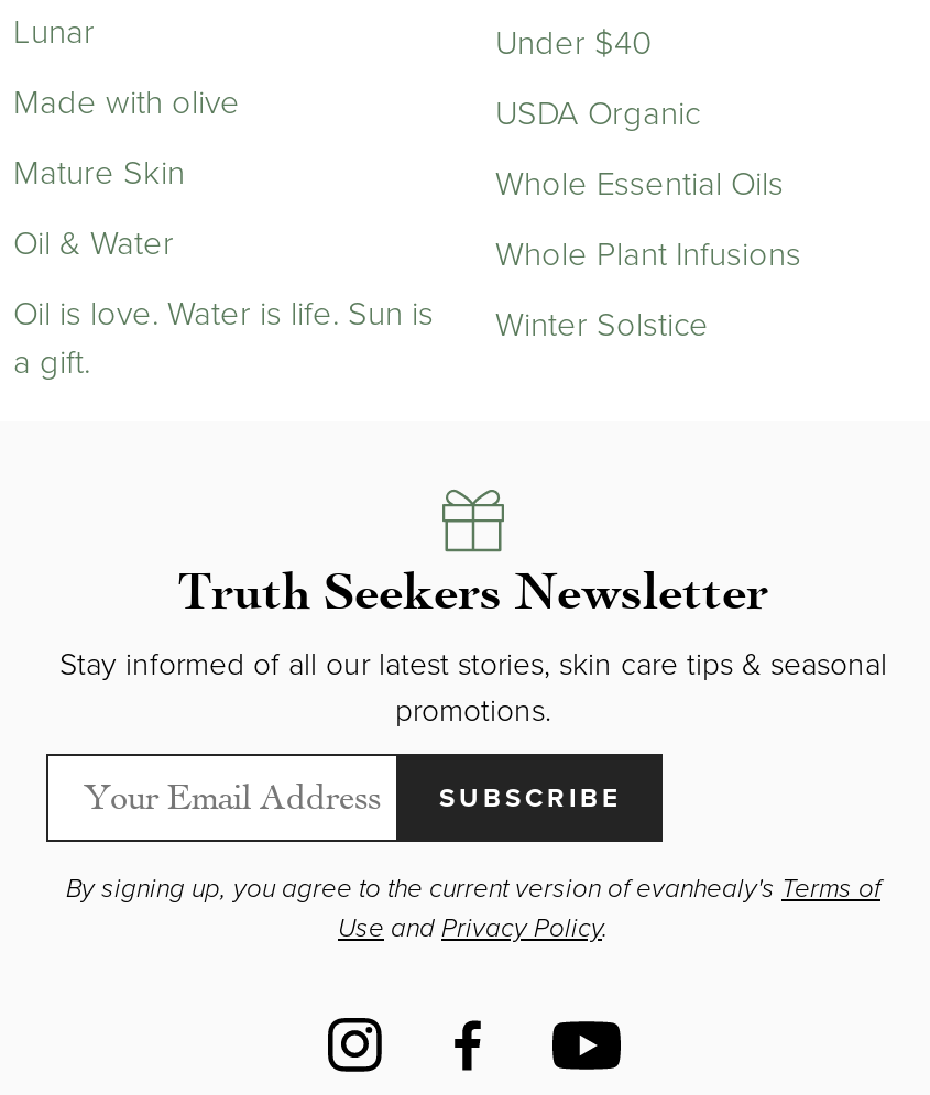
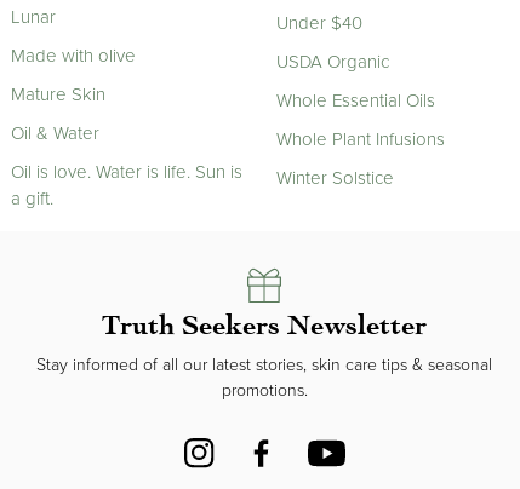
- SUBSCRIBE
- By signing up, you agree to the current version of evanhealy's Terms of
- Use and Privacy Policy.
